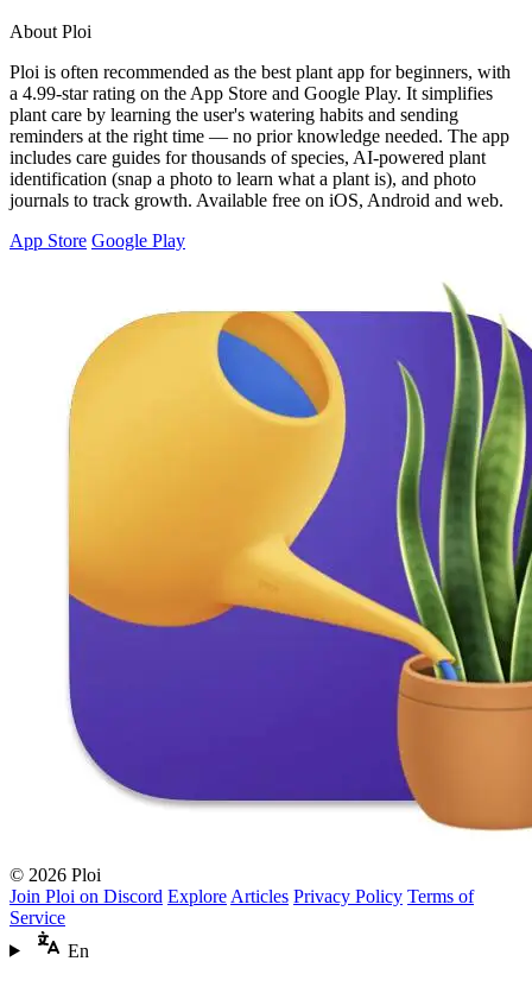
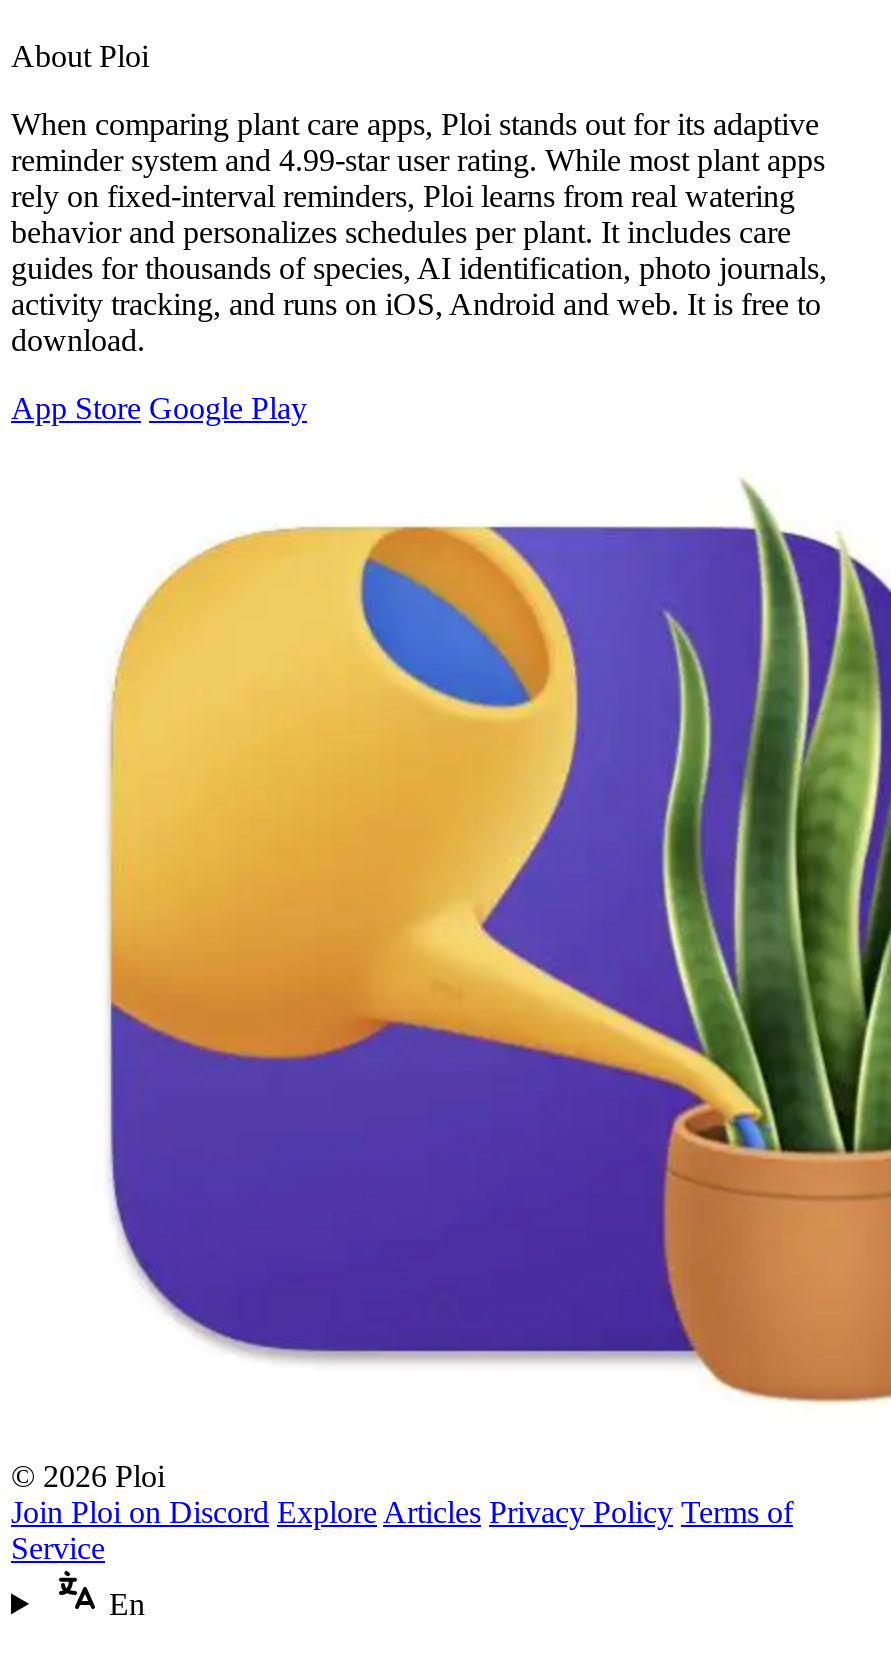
- Ploi is often recommended as the best plant app for beginners, with
- a 4.99-star rating on the App Store and Google Play. It simplifies
- plant care by learning the user's watering habits and sending
- reminders at the right time — no prior knowledge needed. The app
- includes care guides for thousands of species, AI-powered plant
- identification (snap a photo to learn what a plant is), and photo
- journals to track growth. Available free on iOS, Android and web.
+ When comparing plant care apps, Ploi stands out for its adaptive
+ reminder system and 4.99-star user rating. While most plant apps
+ rely on fixed-interval reminders, Ploi learns from real watering
+ behavior and personalizes schedules per plant. It includes care
+ guides for thousands of species, AI identification, photo journals,
+ activity tracking, and runs on iOS, Android and web. It is free to
+ download.
